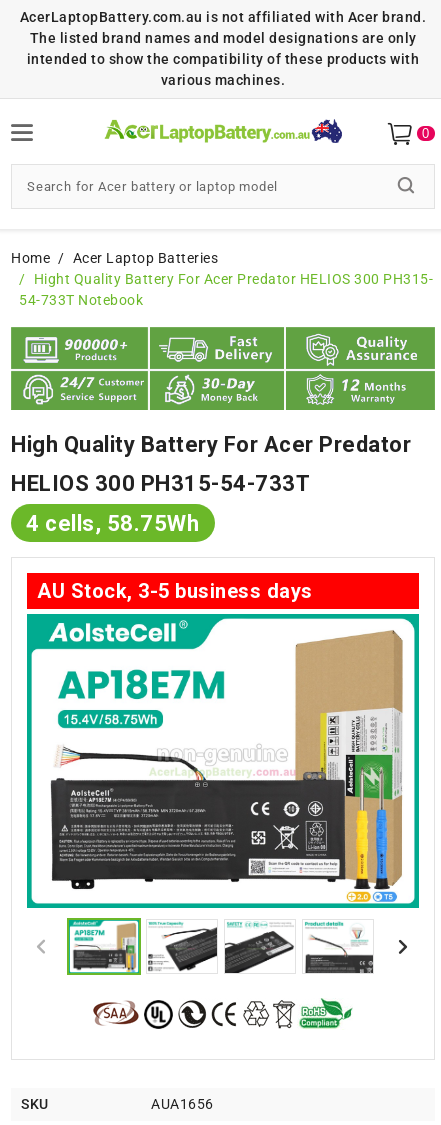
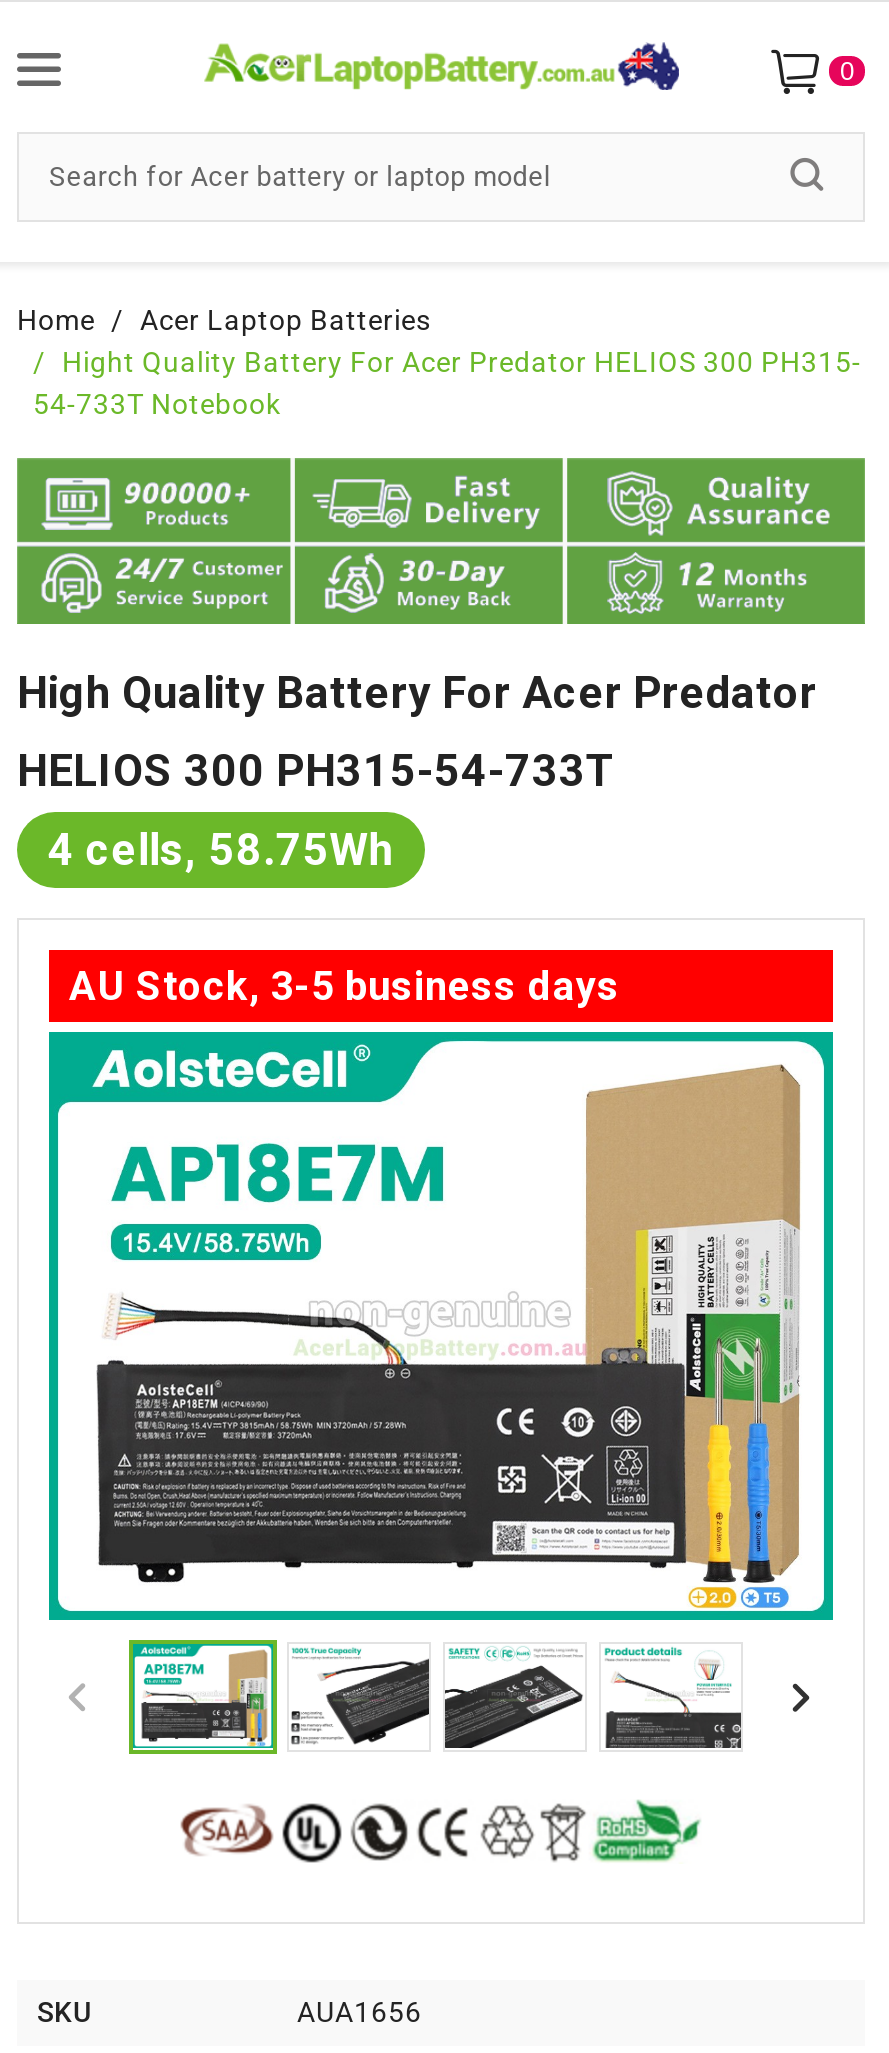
- AcerLaptopBattery.com.au is not affiliated with Acer brand.
- The listed brand names and model designations are only
- intended to show the compatibility of these products with
- various machines.
